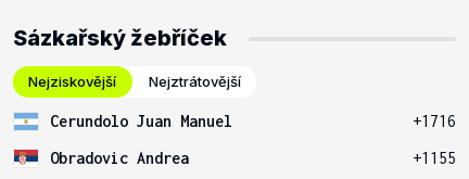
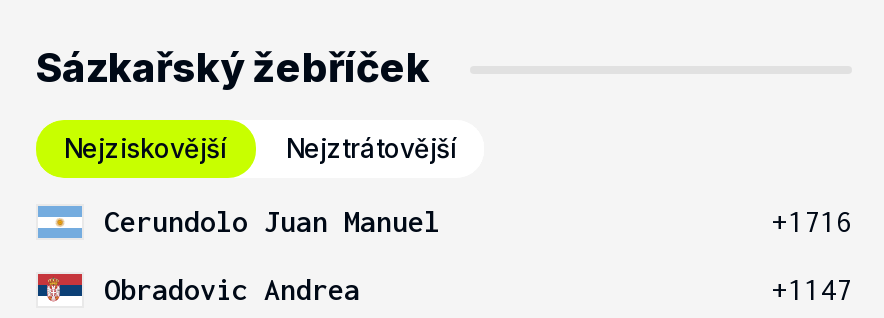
- +1155
+ +1147
